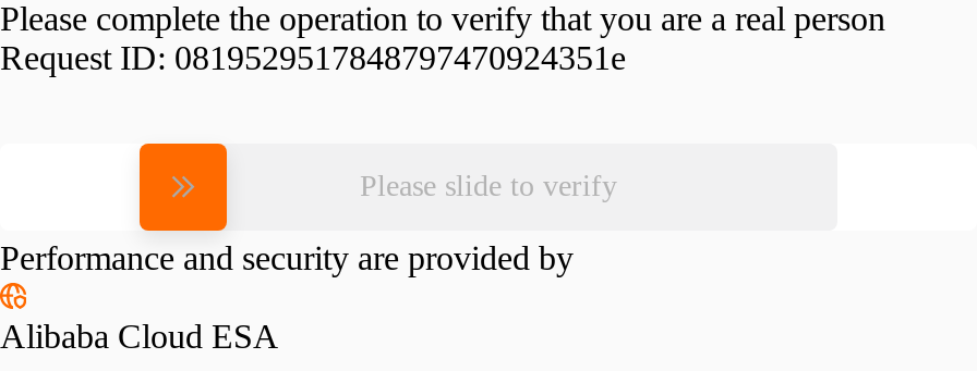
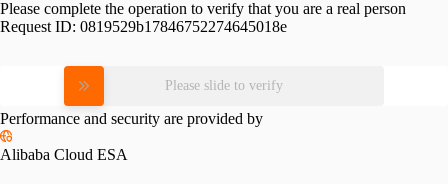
- Request ID: 0819529517848797470924351e
+ Request ID: 0819529b17846752274645018e
